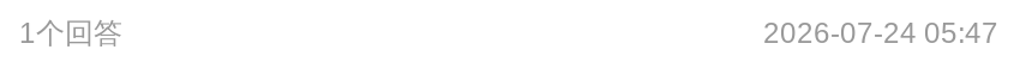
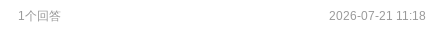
- 2026-07-24 05:47
+ 2026-07-21 11:18
